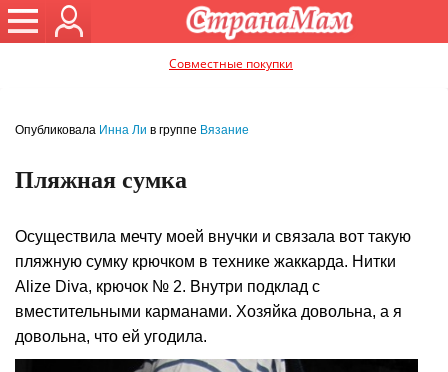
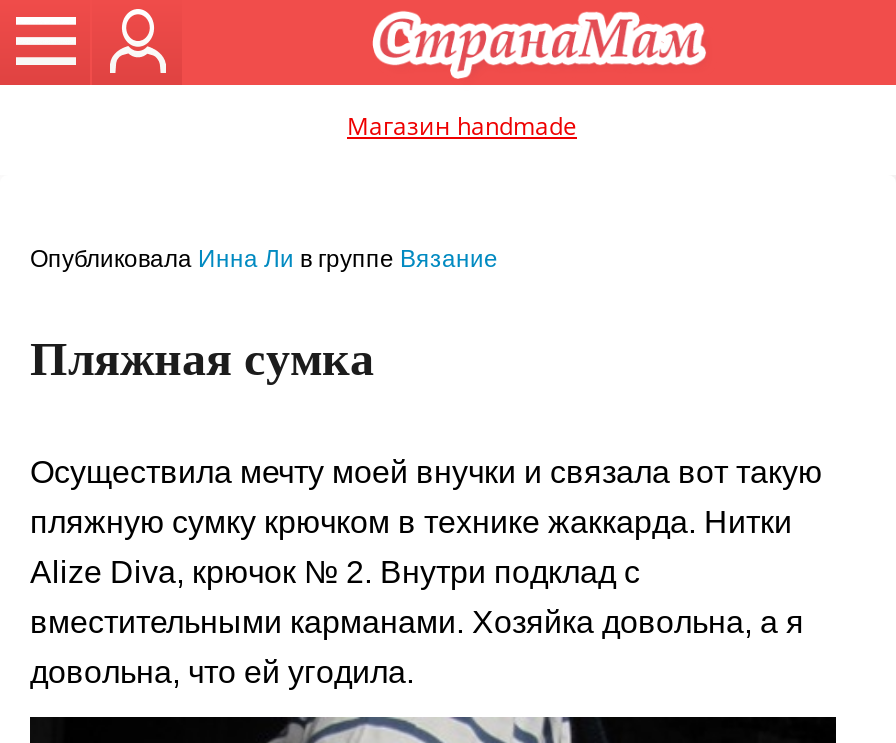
- Совместные покупки
+ Магазин handmade
